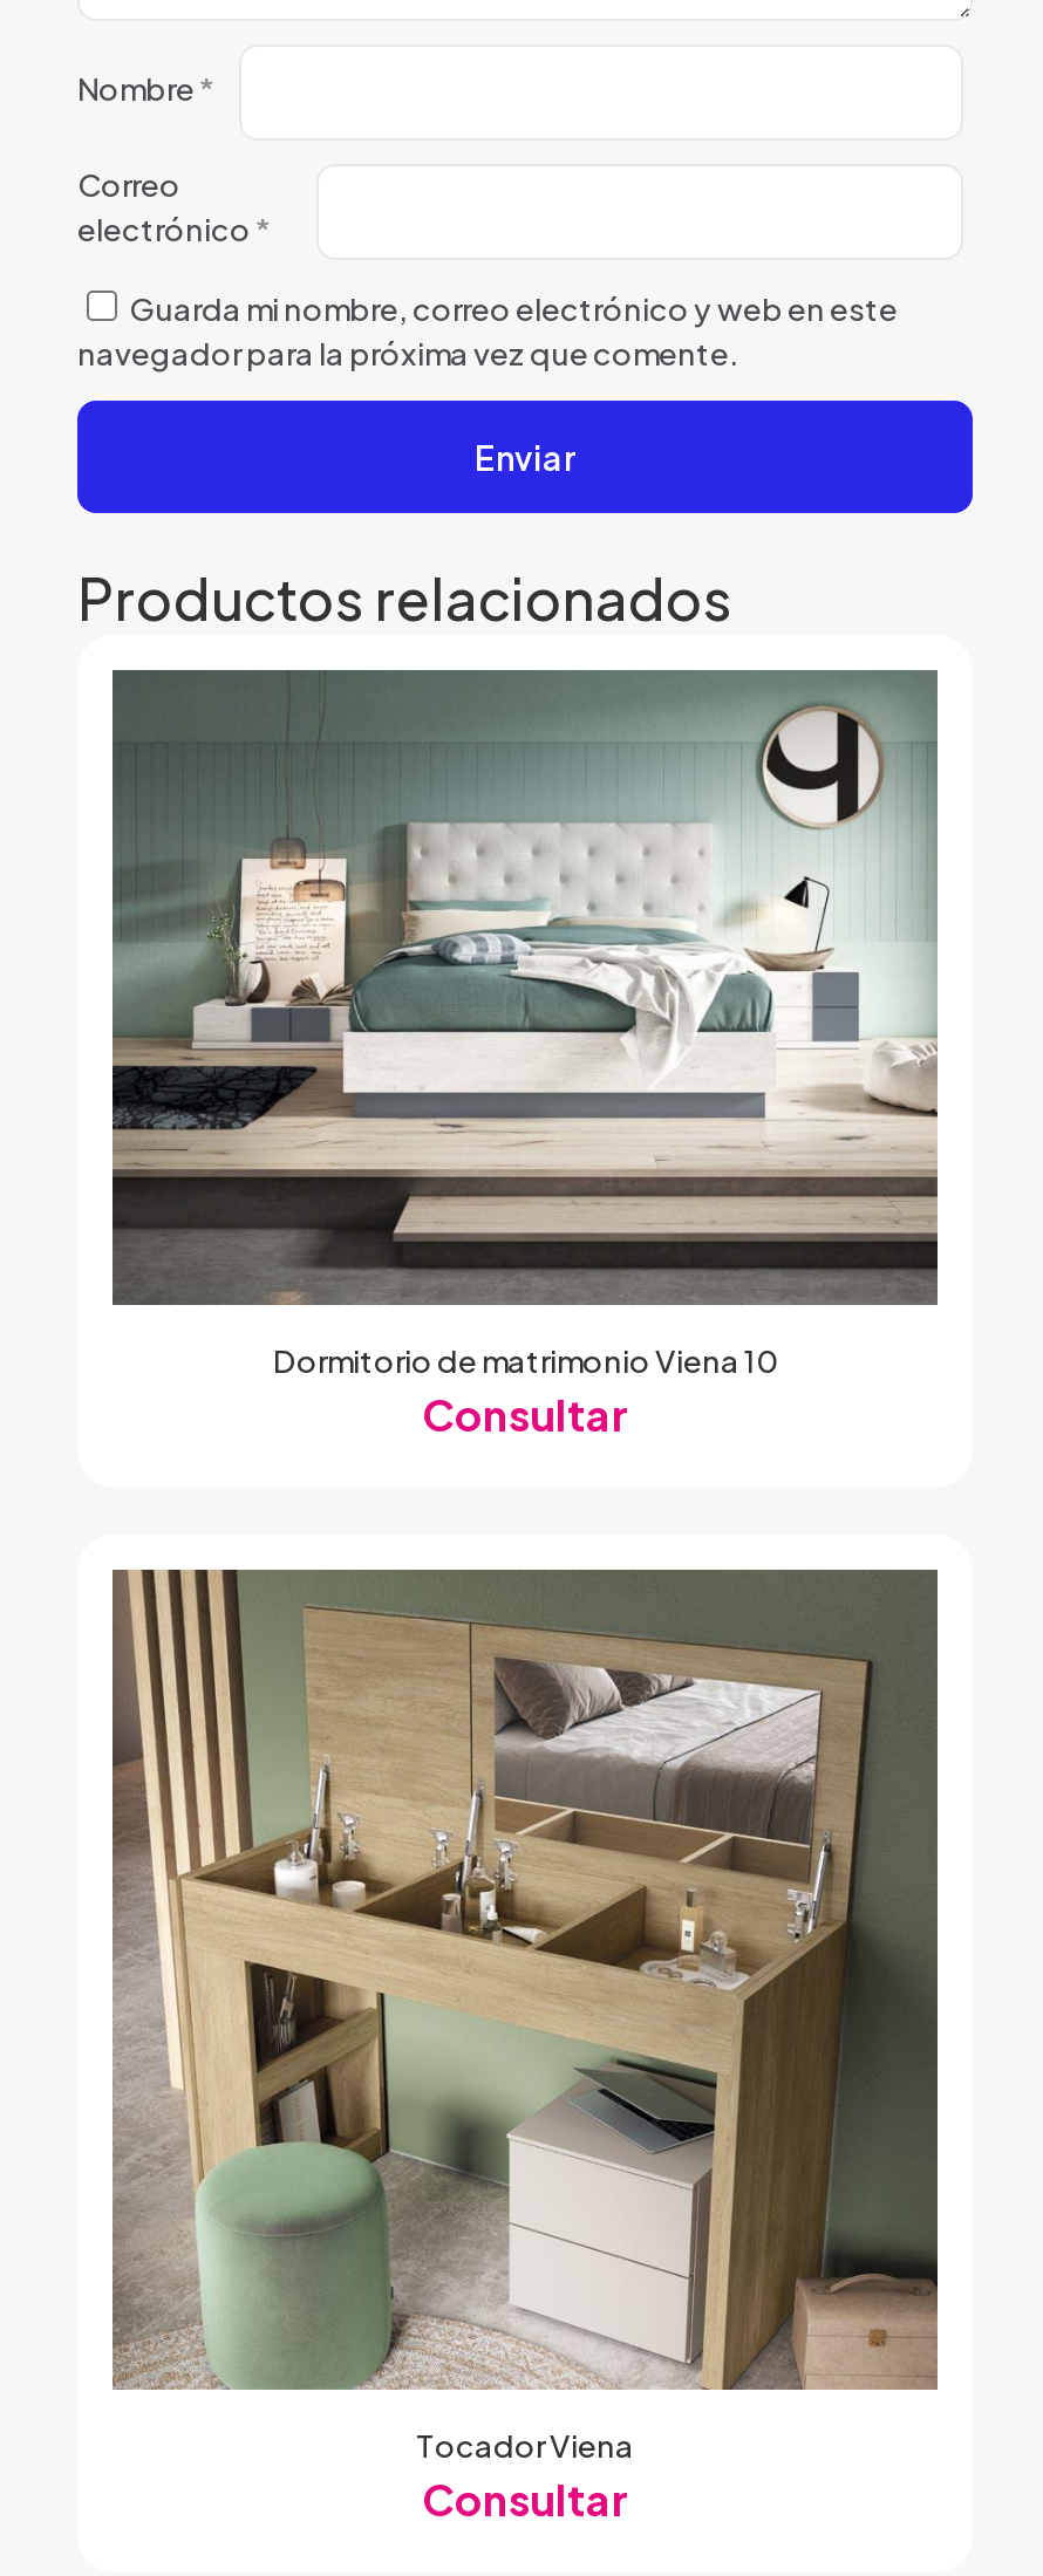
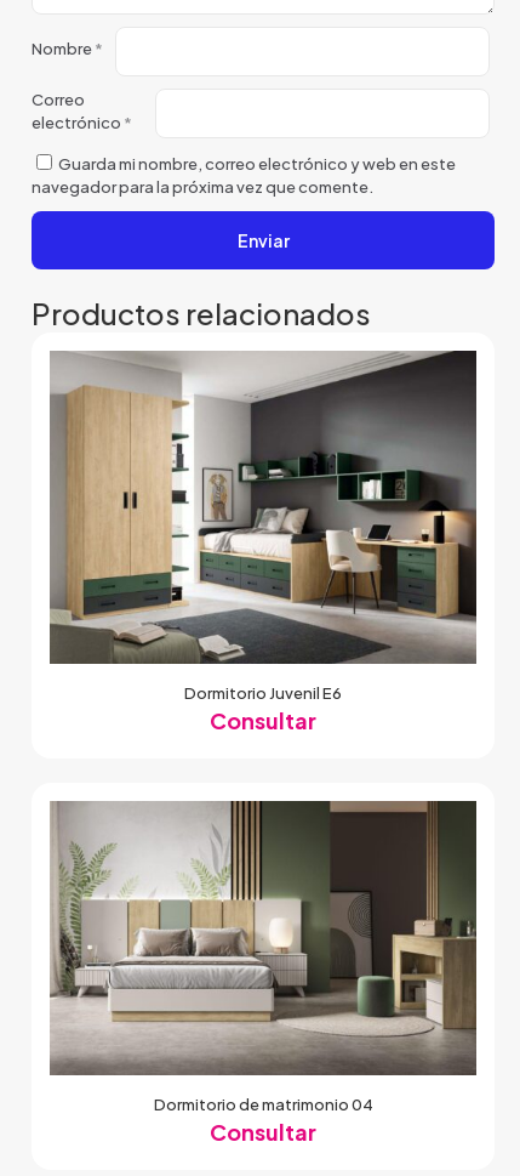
- [image]
- Dormitorio de matrimonio Viena 10
+ [image]
+ Dormitorio Juvenil E6

- [image]
- Tocador Viena
+ [image]
+ Dormitorio de matrimonio 04
